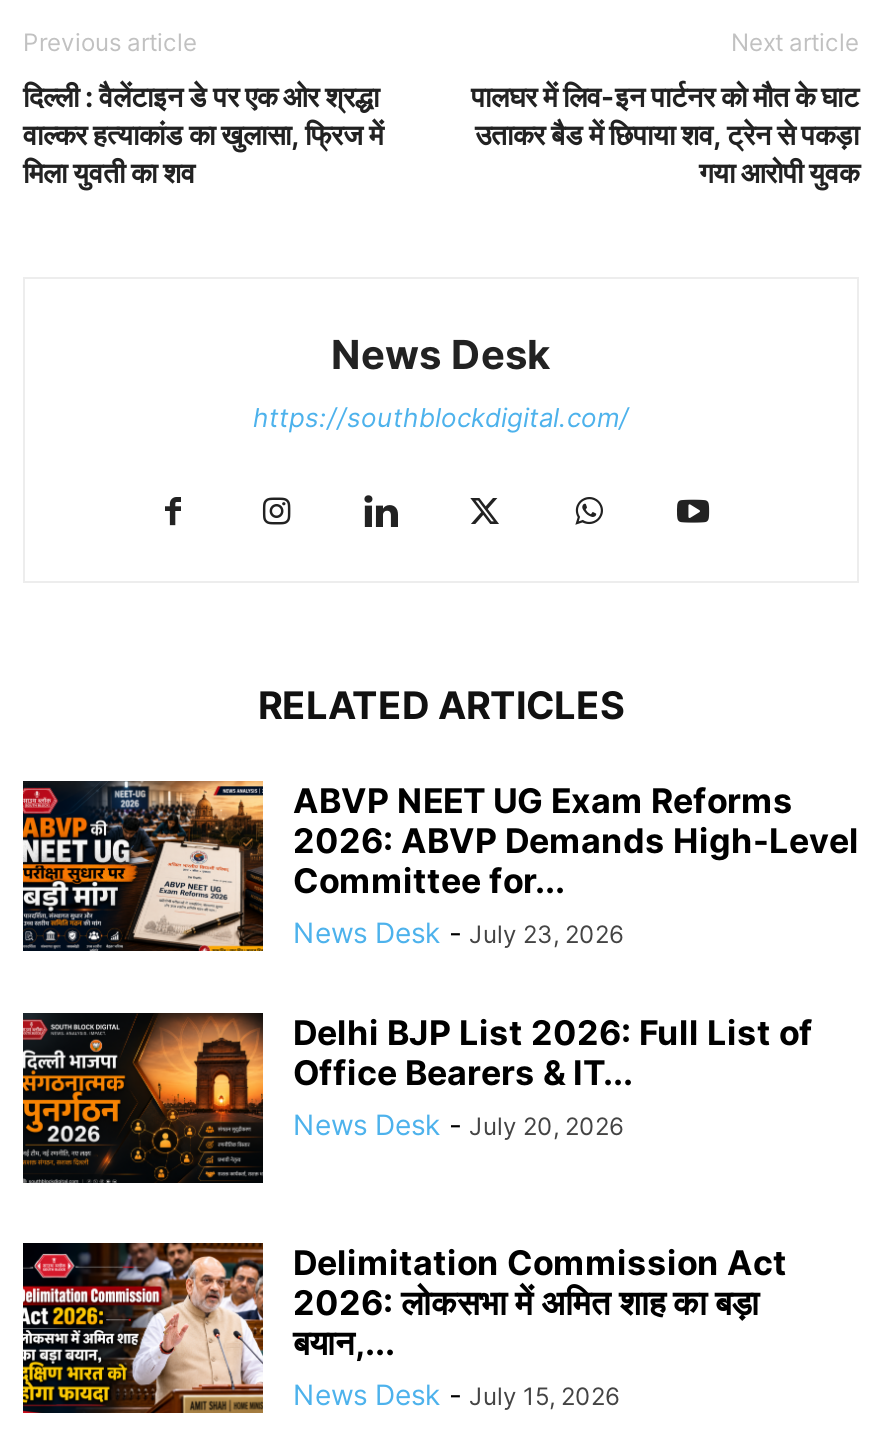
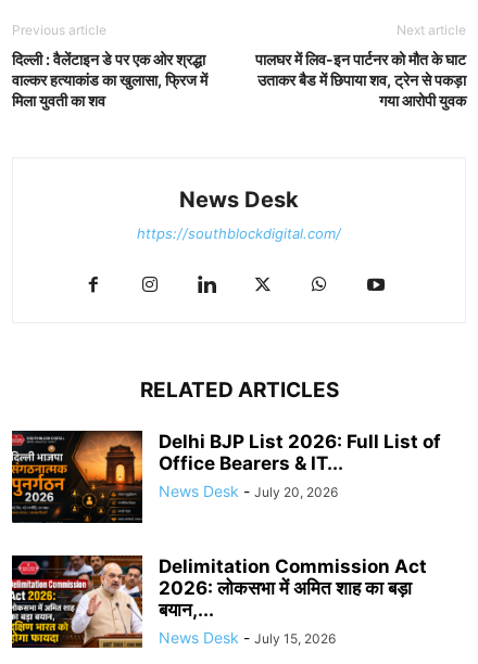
- [image]
- ABVP NEET UG Exam Reforms
- 2026: ABVP Demands High-Level
- Committee for...
- News Desk - July 23, 2026
